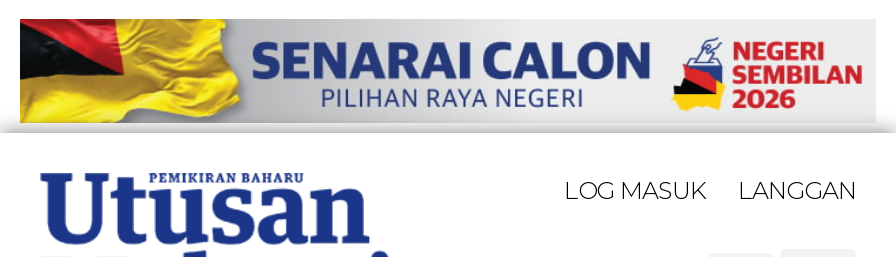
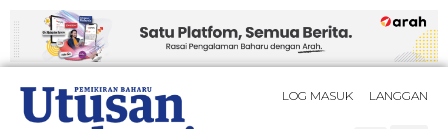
- [image]
+ [image]
